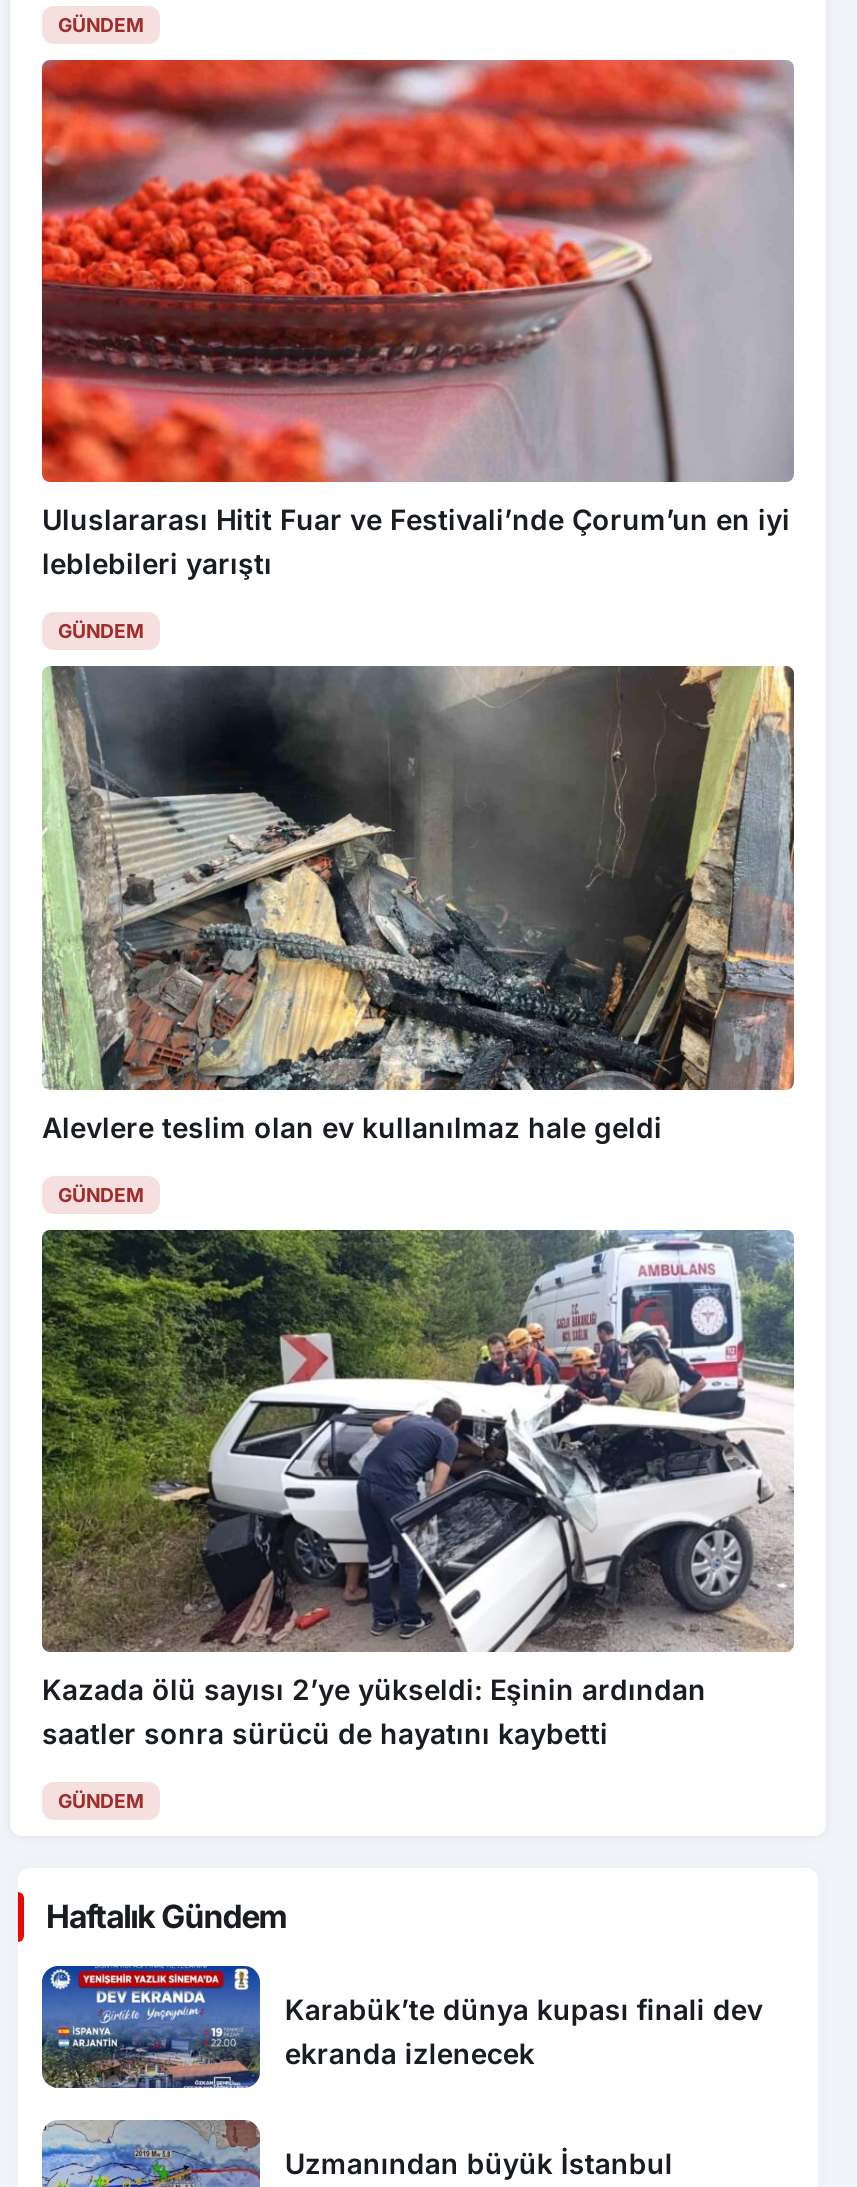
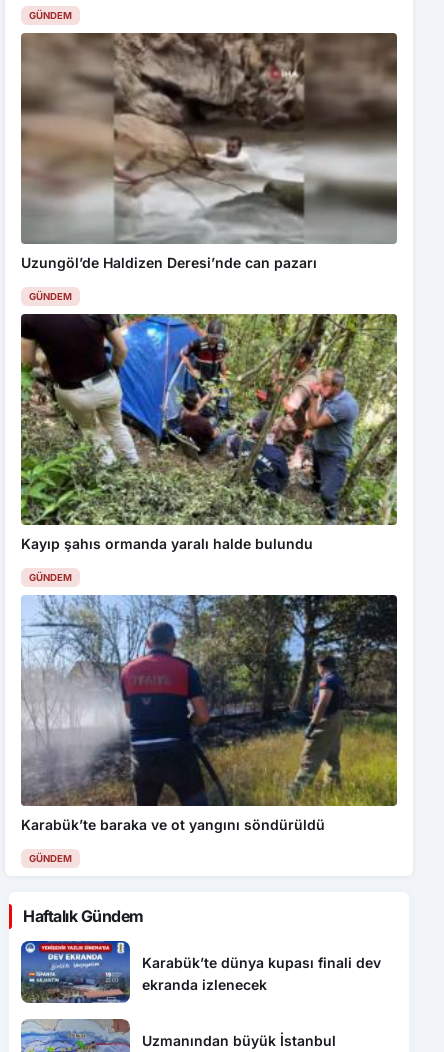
- [image]
- Uluslararası Hitit Fuar ve Festivali’nde Çorum’un en iyi
- leblebileri yarıştı
+ [image]
+ Uzungöl’de Haldizen Deresi’nde can pazarı

- [image]
- Alevlere teslim olan ev kullanılmaz hale geldi
+ [image]
+ Kayıp şahıs ormanda yaralı halde bulundu

- [image]
- Kazada ölü sayısı 2’ye yükseldi: Eşinin ardından
- saatler sonra sürücü de hayatını kaybetti
+ [image]
+ Karabük’te baraka ve ot yangını söndürüldü
